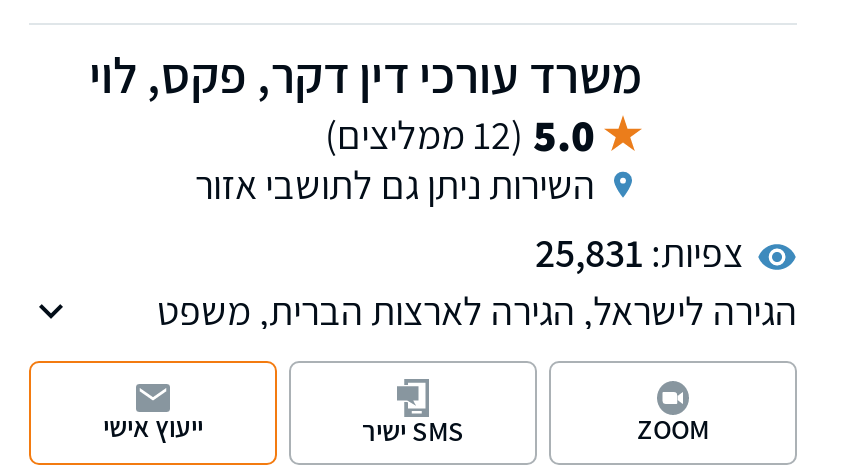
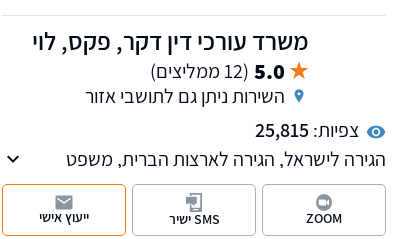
- צפיות: 25,831
+ צפיות: 25,815
